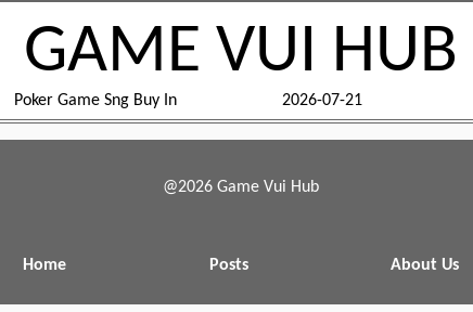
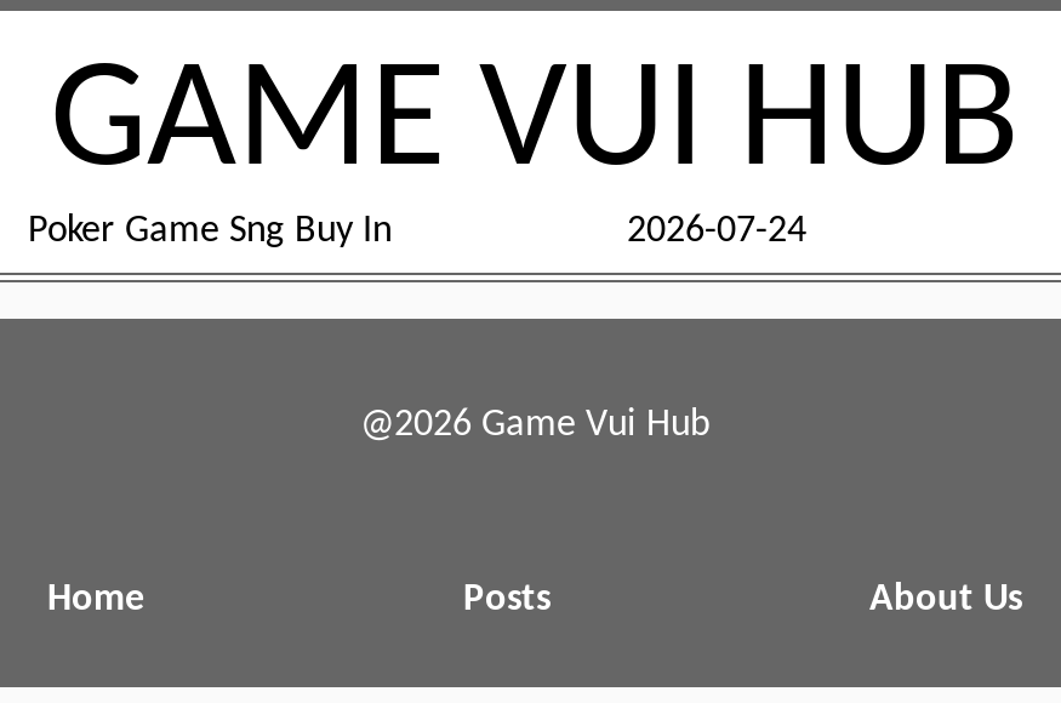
- 2026-07-21
+ 2026-07-24
